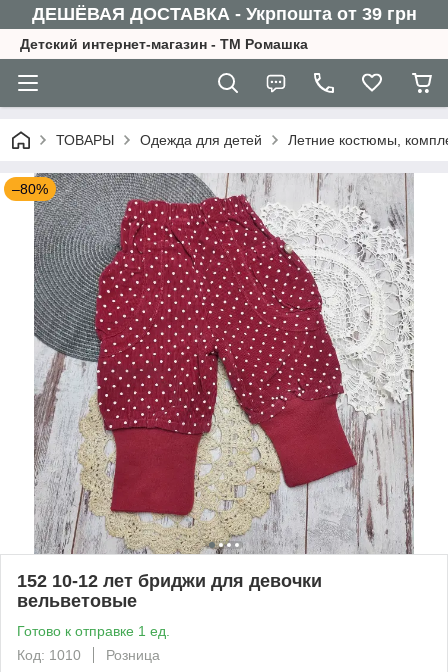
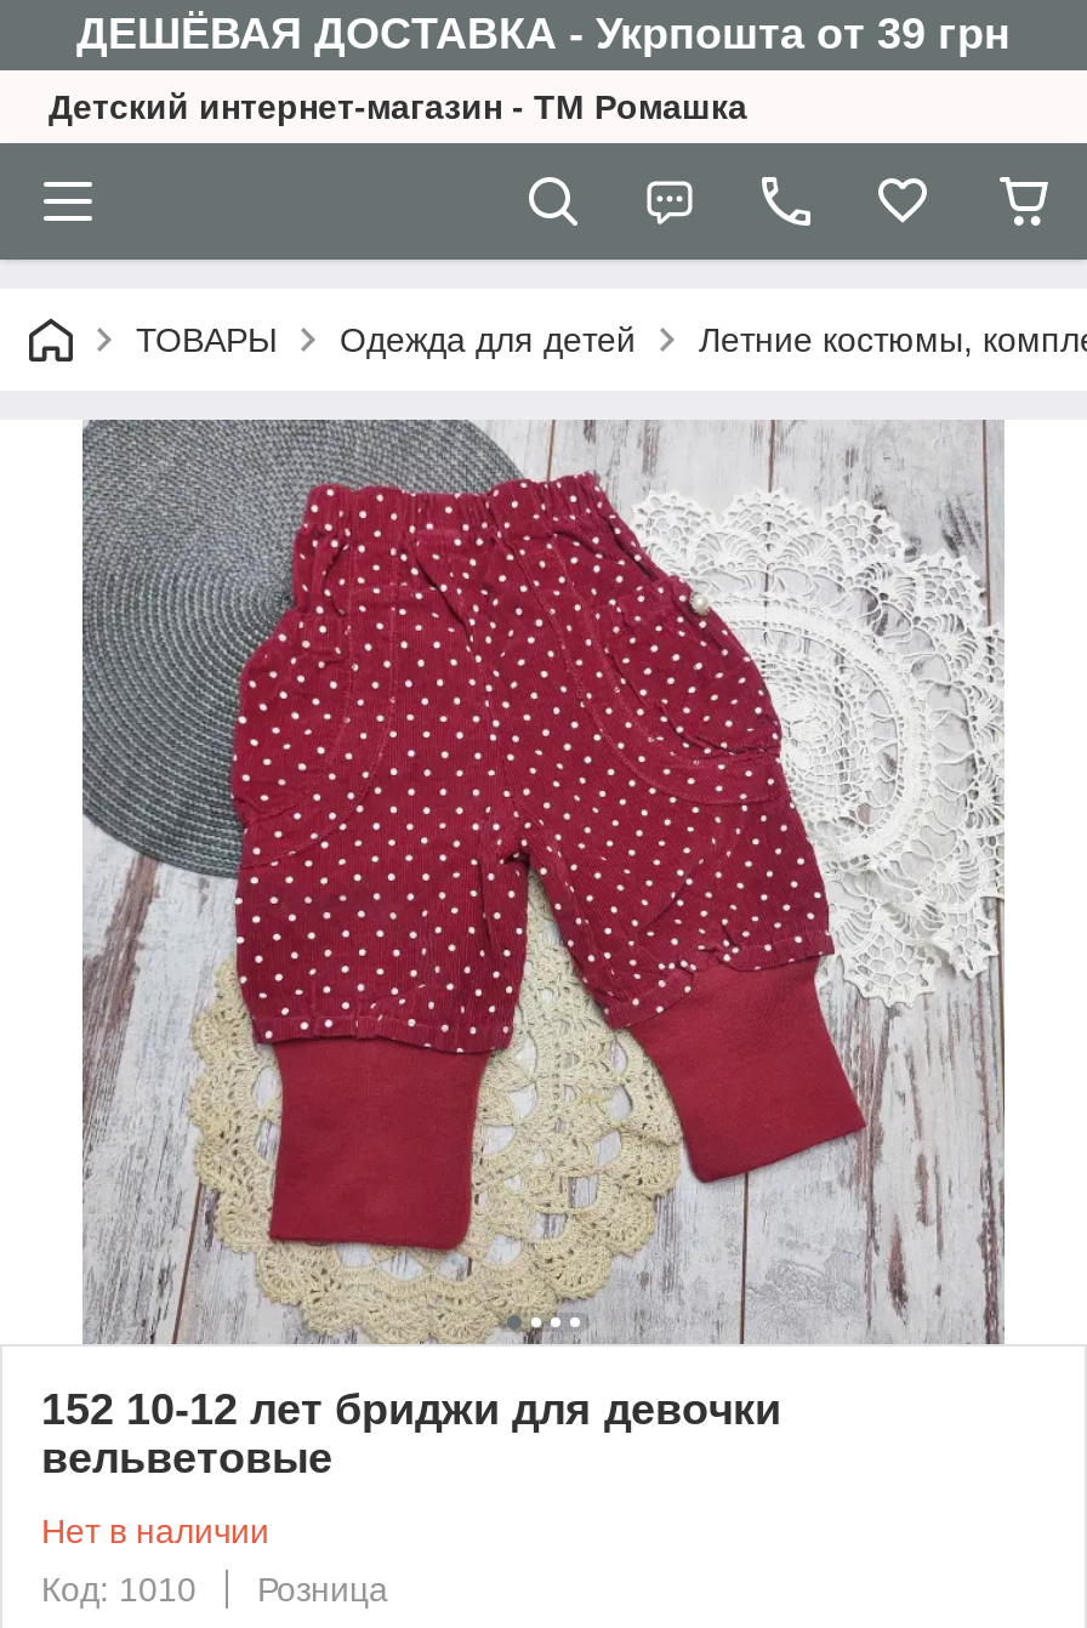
- –80%

- Готово к отправке 1 ед.
+ Нет в наличии
